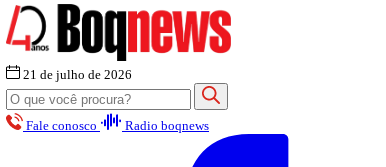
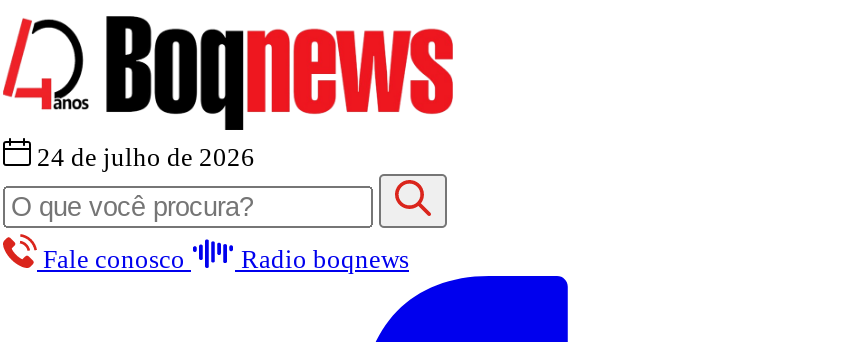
- 21 de julho de 2026
+ 24 de julho de 2026
